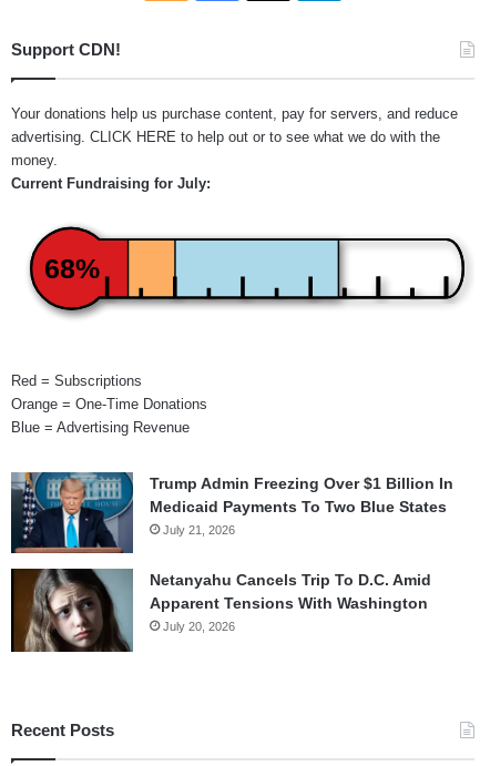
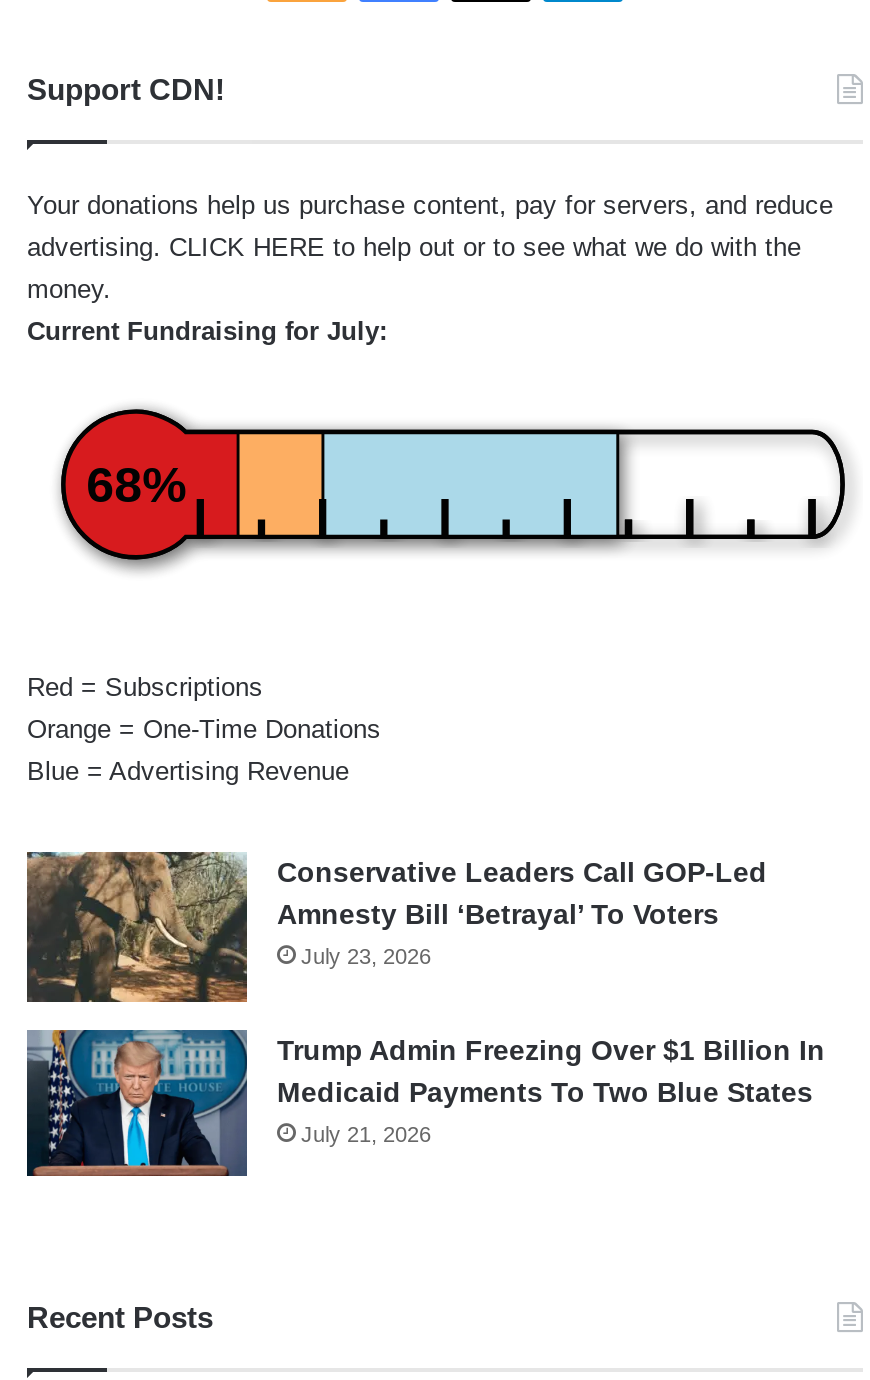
+ [image]
+ Conservative Leaders Call GOP-Led
+ Amnesty Bill ‘Betrayal’ To Voters
+ July 23, 2026

moved down: [image] | Trump Admin Freezing Over $1 Billion In | Medicaid Payments To Two Blue States | July 21, 2026

- [image]
- Netanyahu Cancels Trip To D.C. Amid
- Apparent Tensions With Washington
- July 20, 2026
